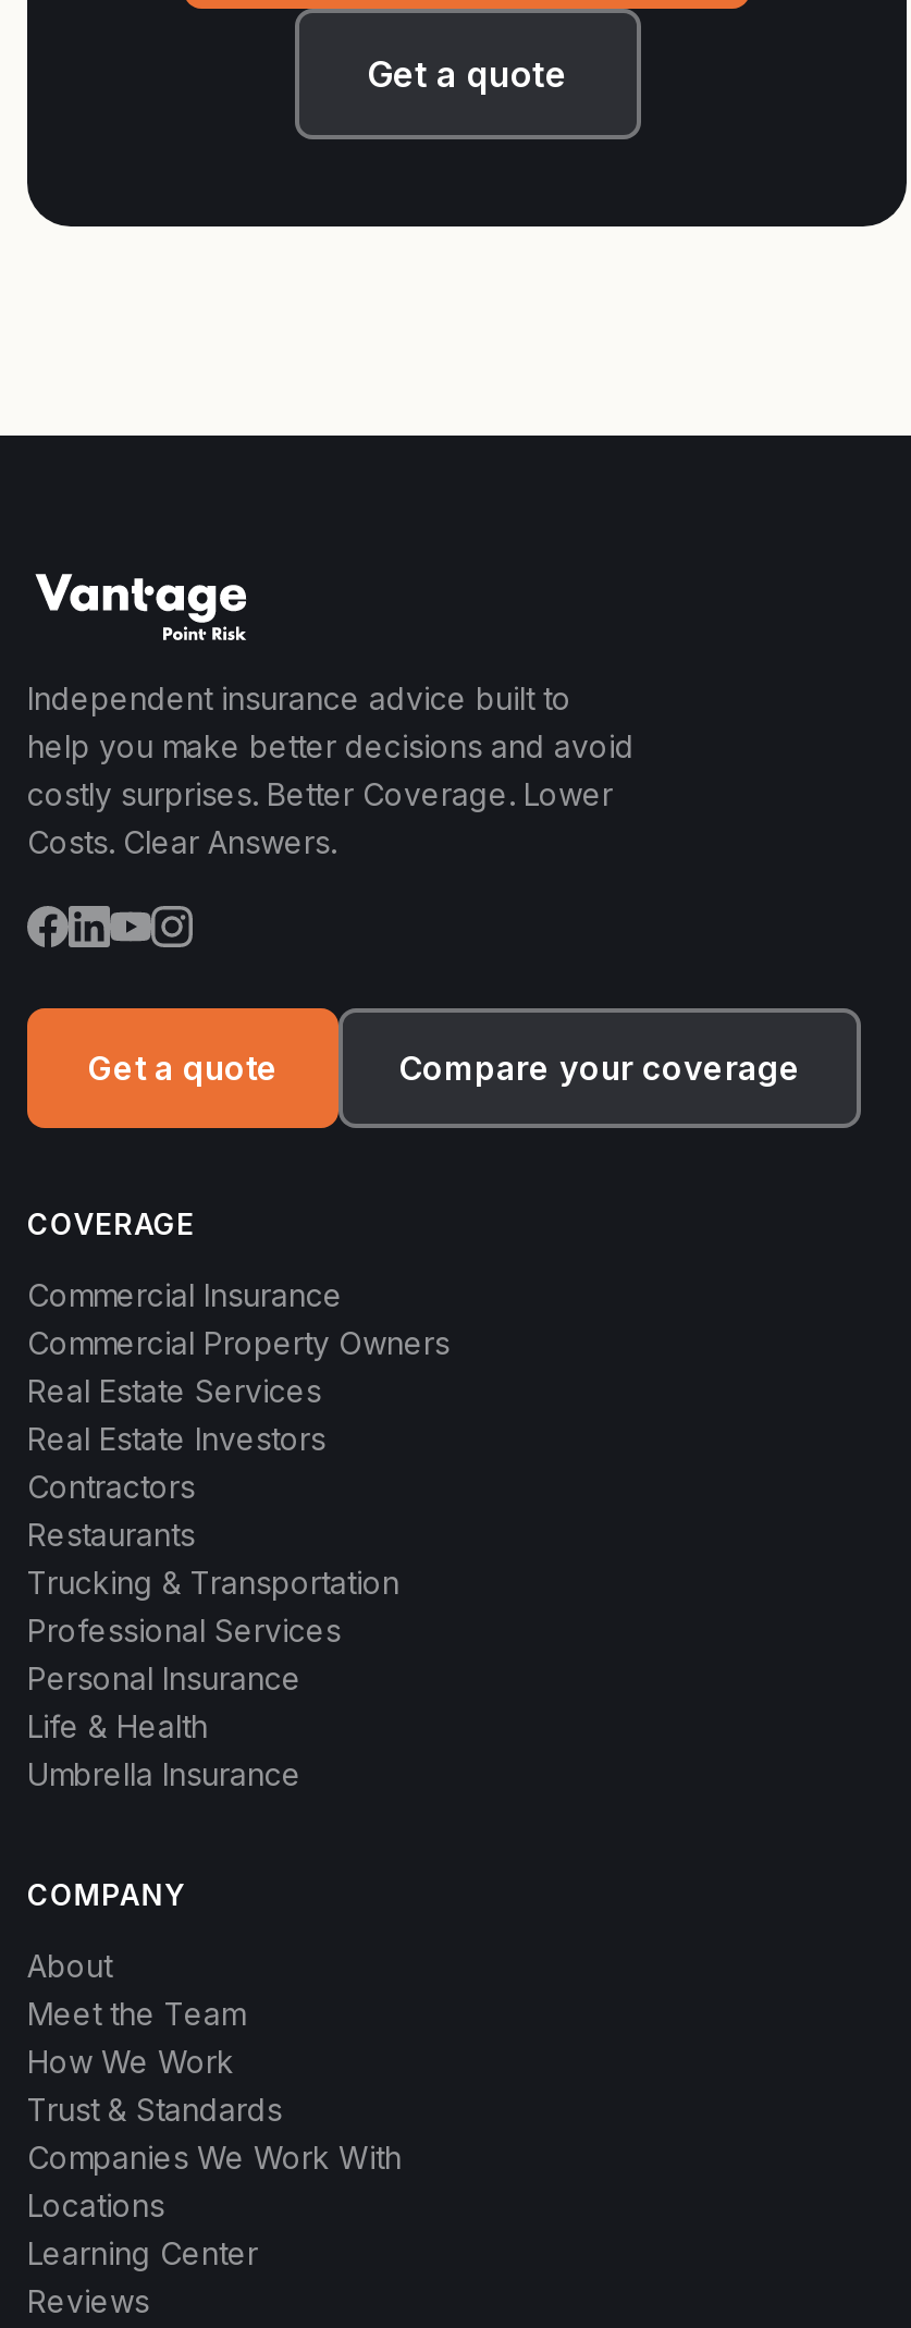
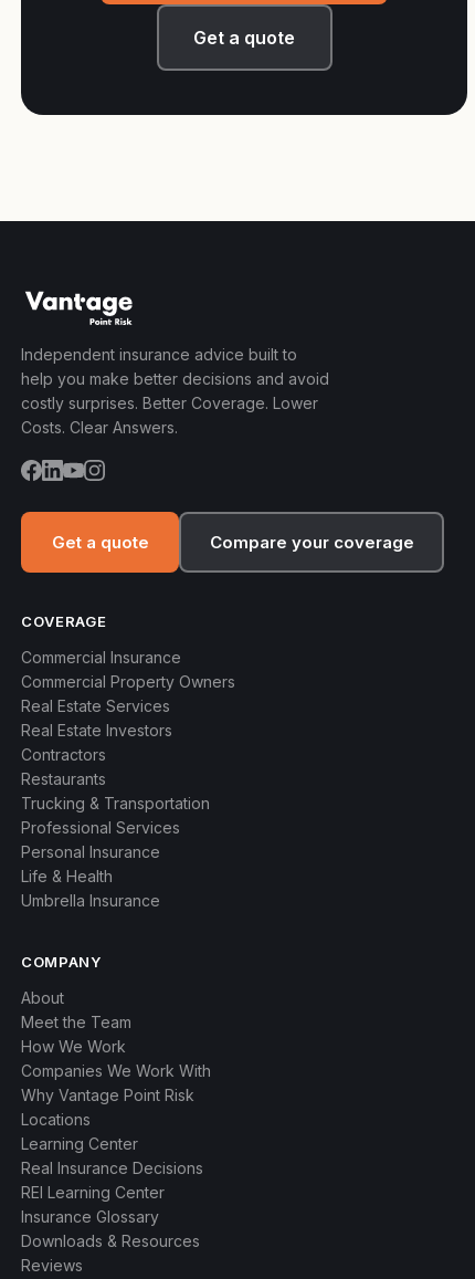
- Trust & Standards

moved up: Companies We Work With

+ Why Vantage Point Risk

+ Real Insurance Decisions
+ REI Learning Center
+ Insurance Glossary
+ Downloads & Resources
